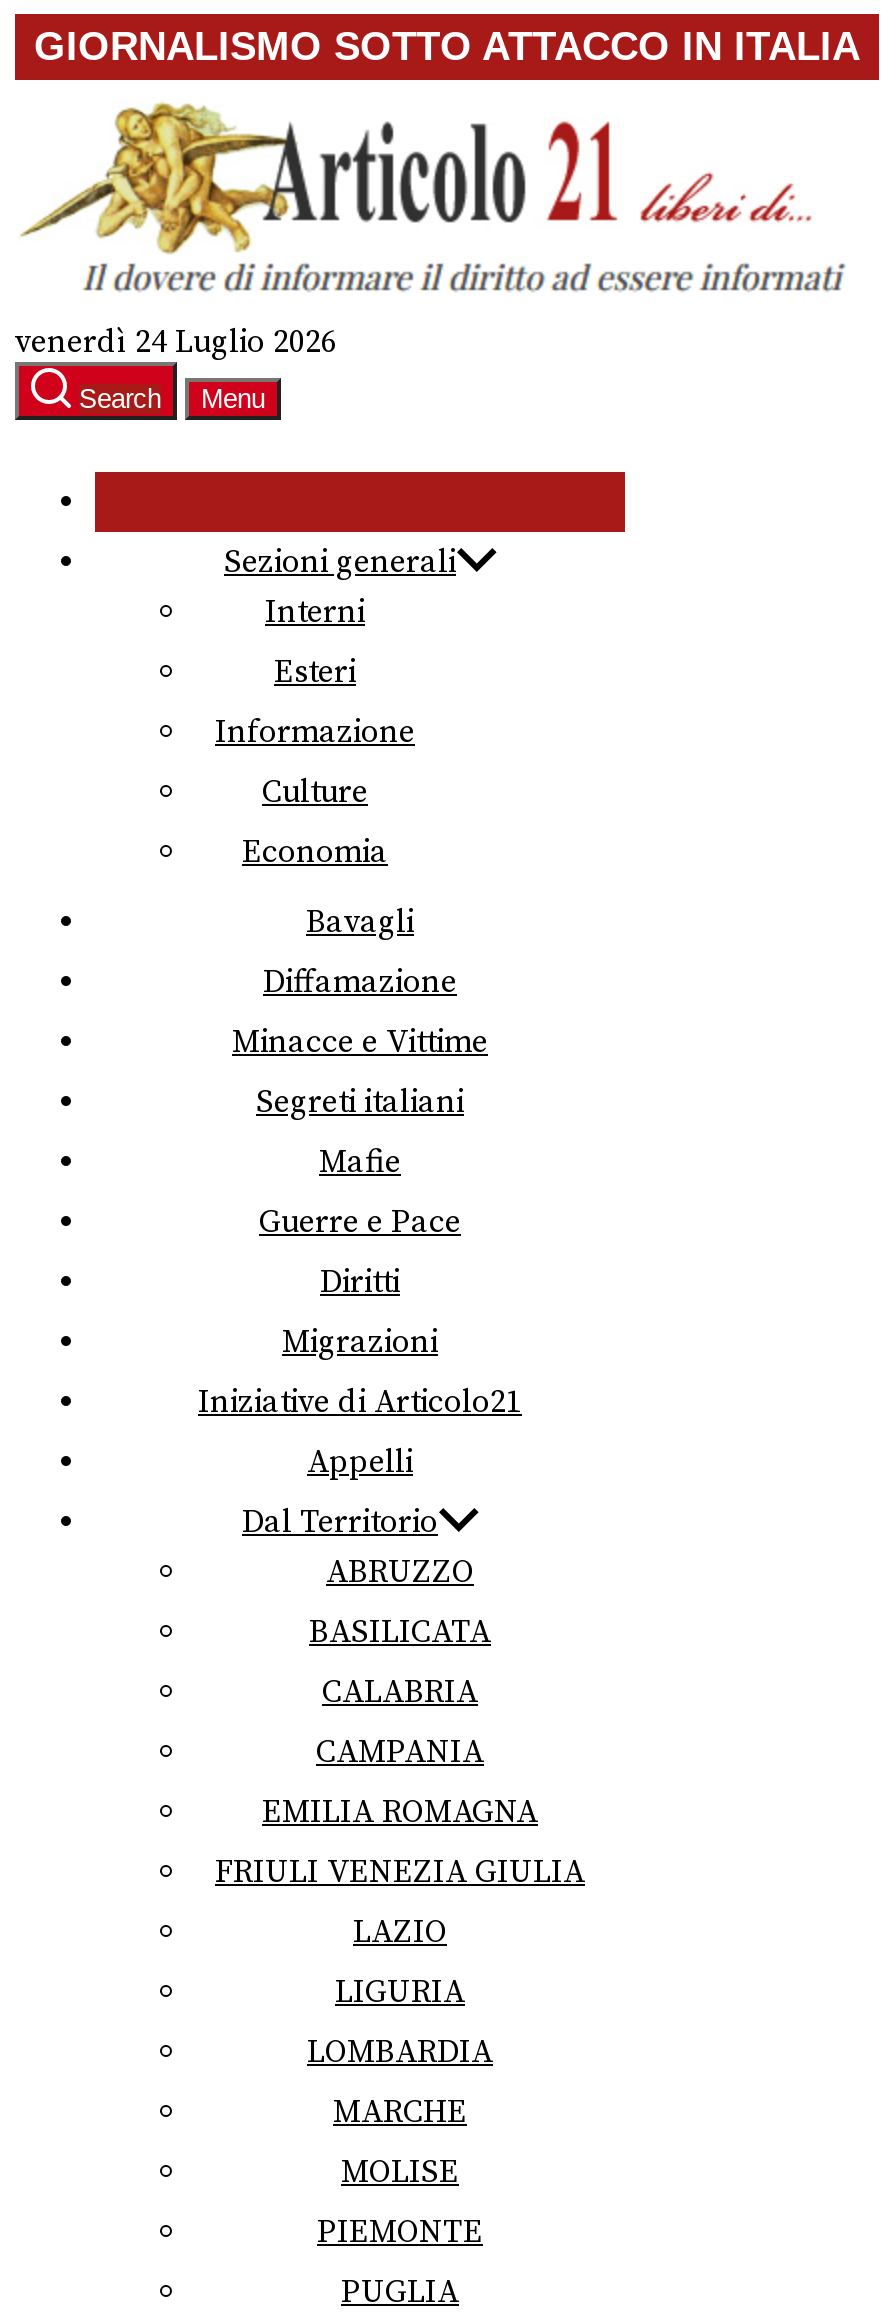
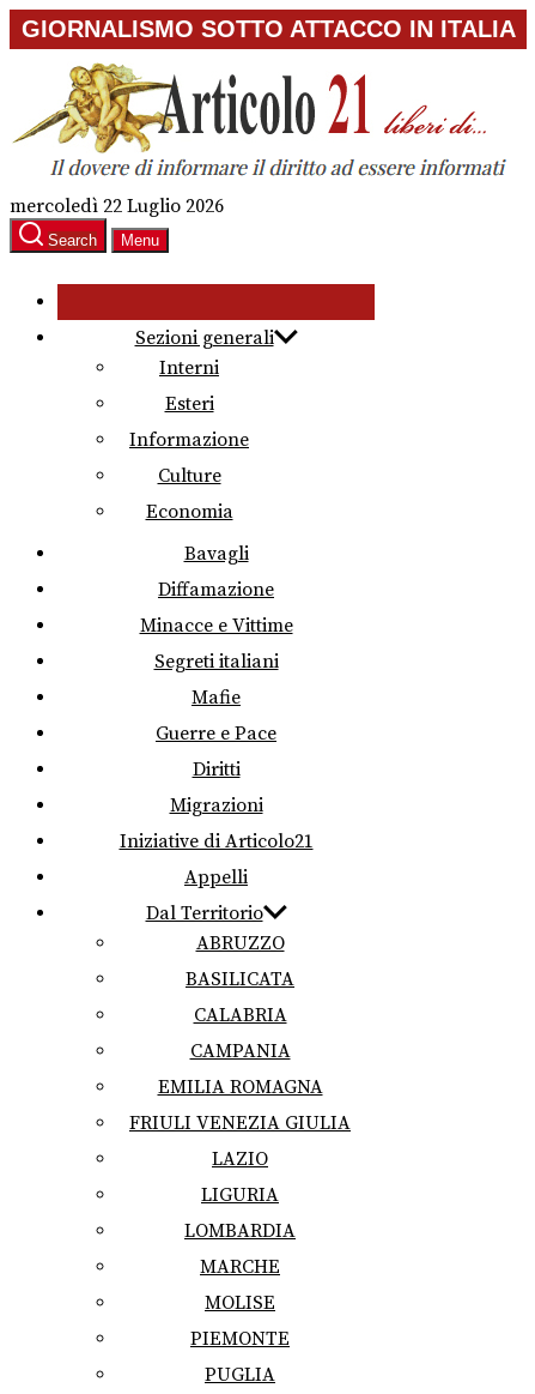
- venerdì 24 Luglio 2026
+ mercoledì 22 Luglio 2026
